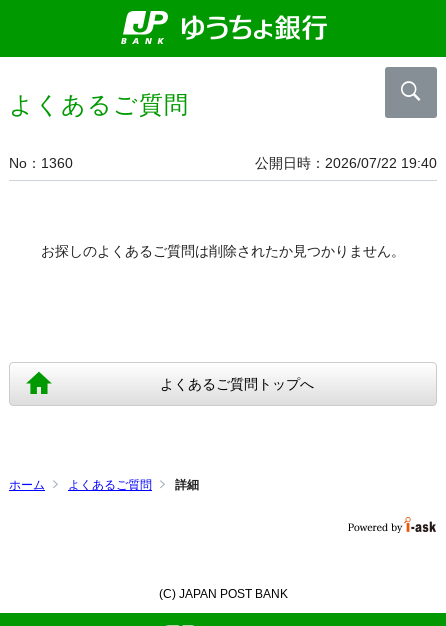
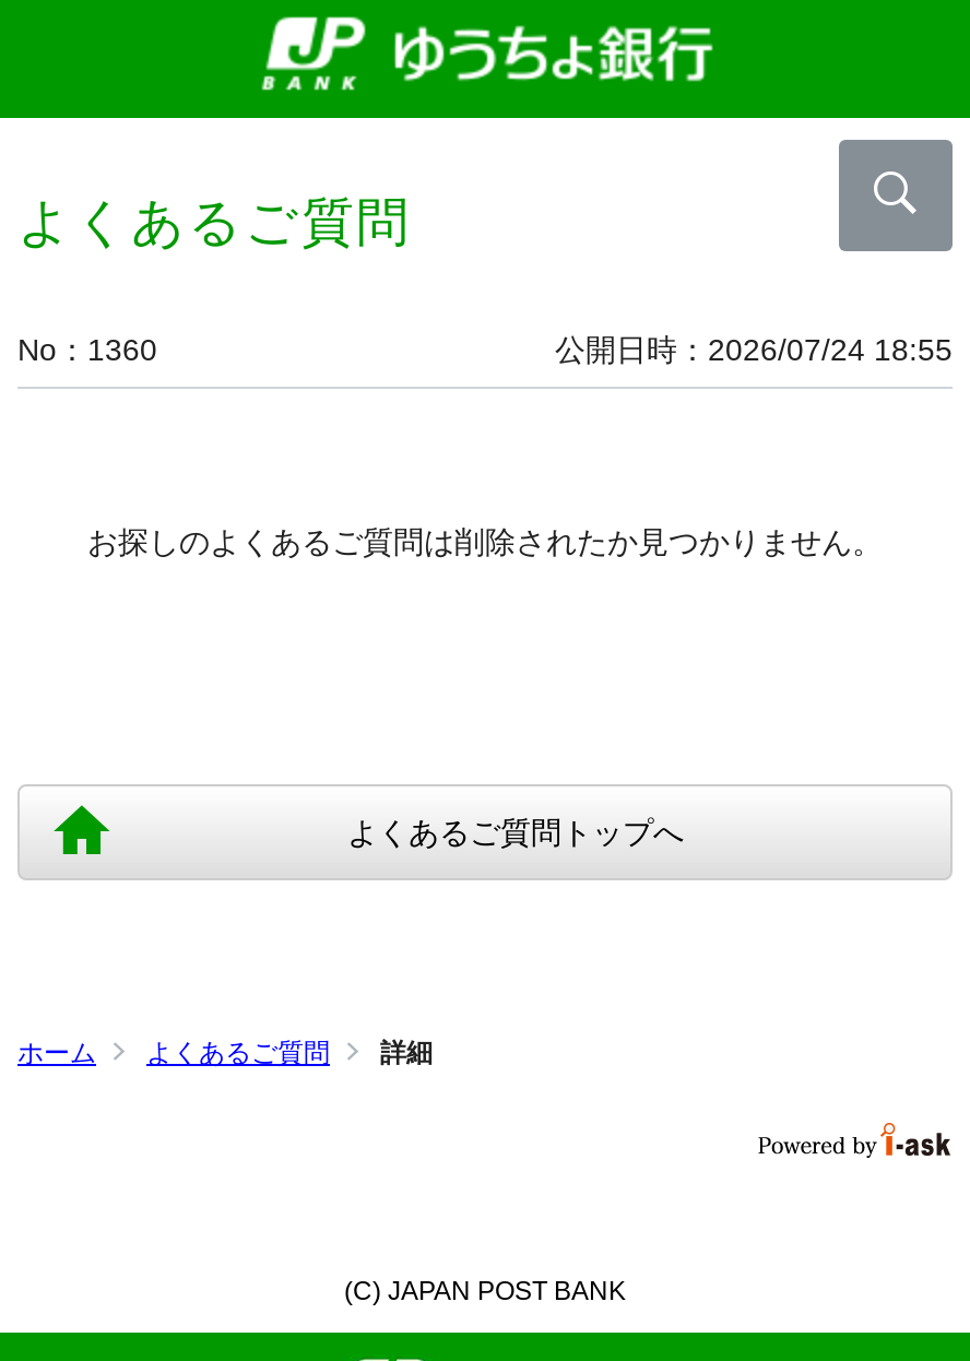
- 公開日時 2026/07/22 19:40
+ 公開日時 2026/07/24 18:55
